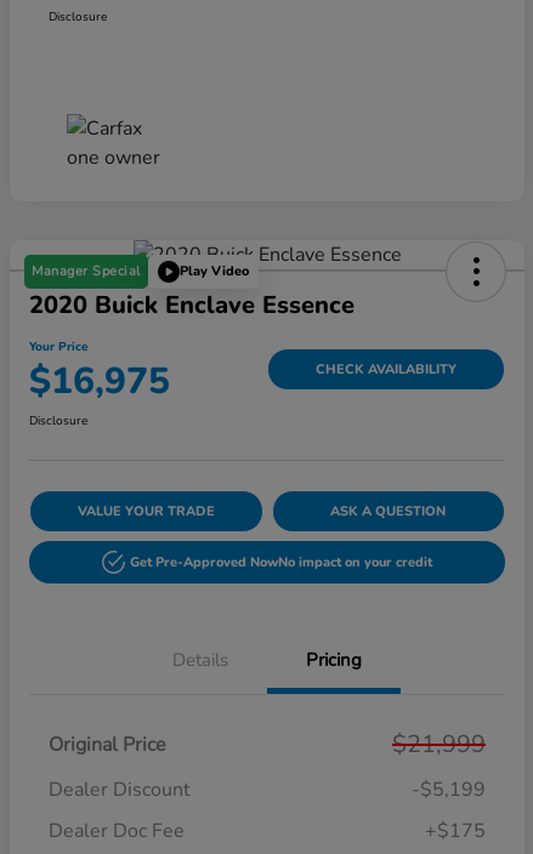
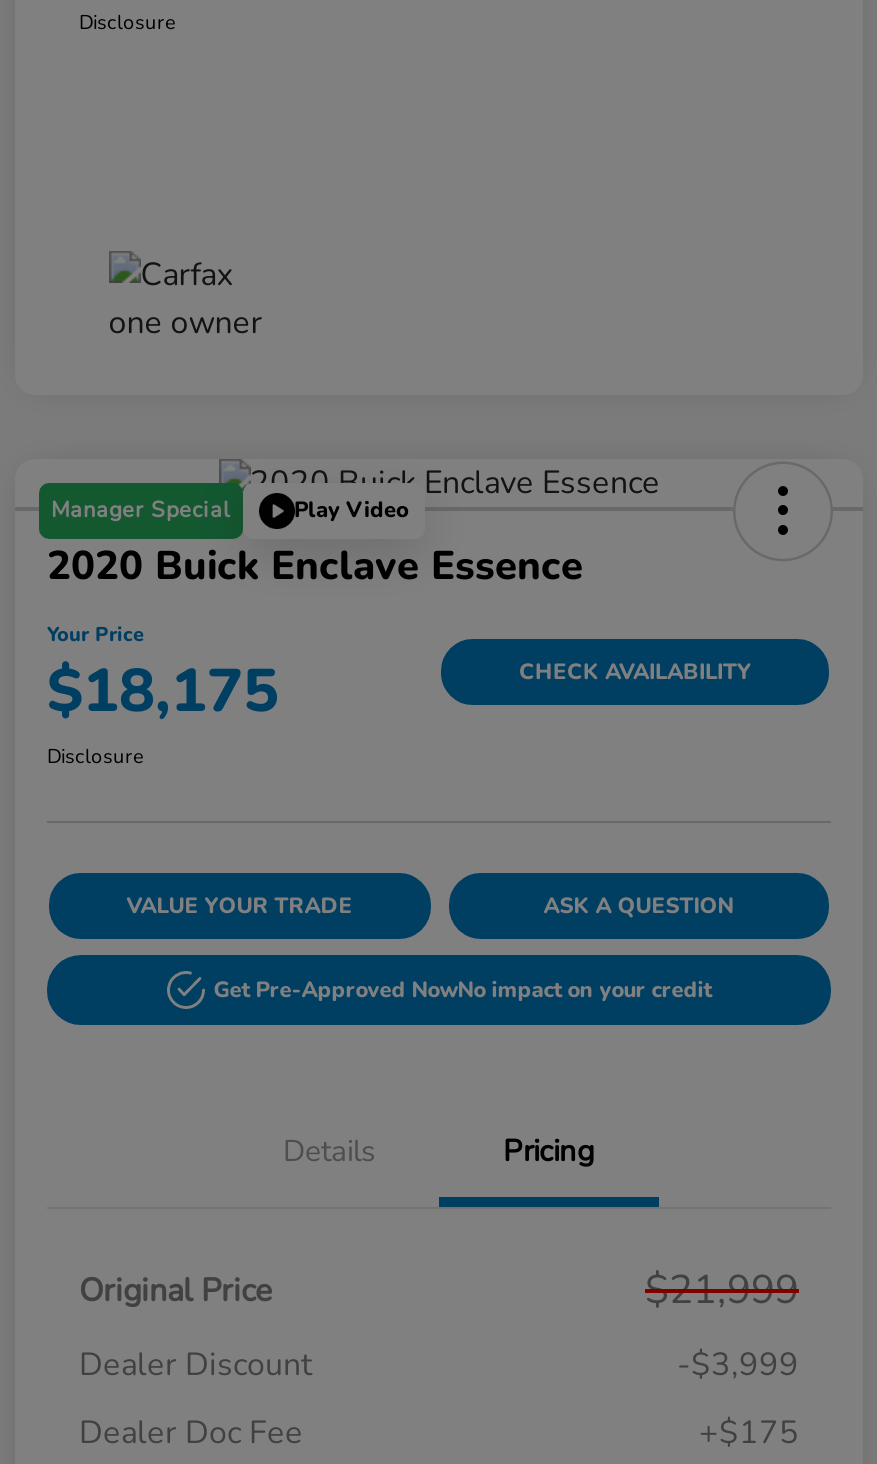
- $16,975
+ $18,175

- -$5,199
+ -$3,999
